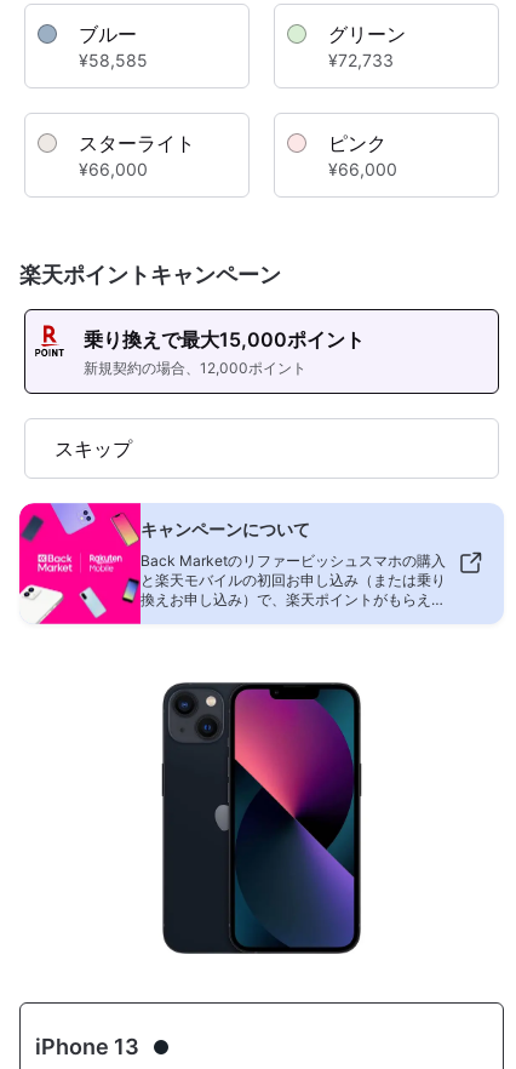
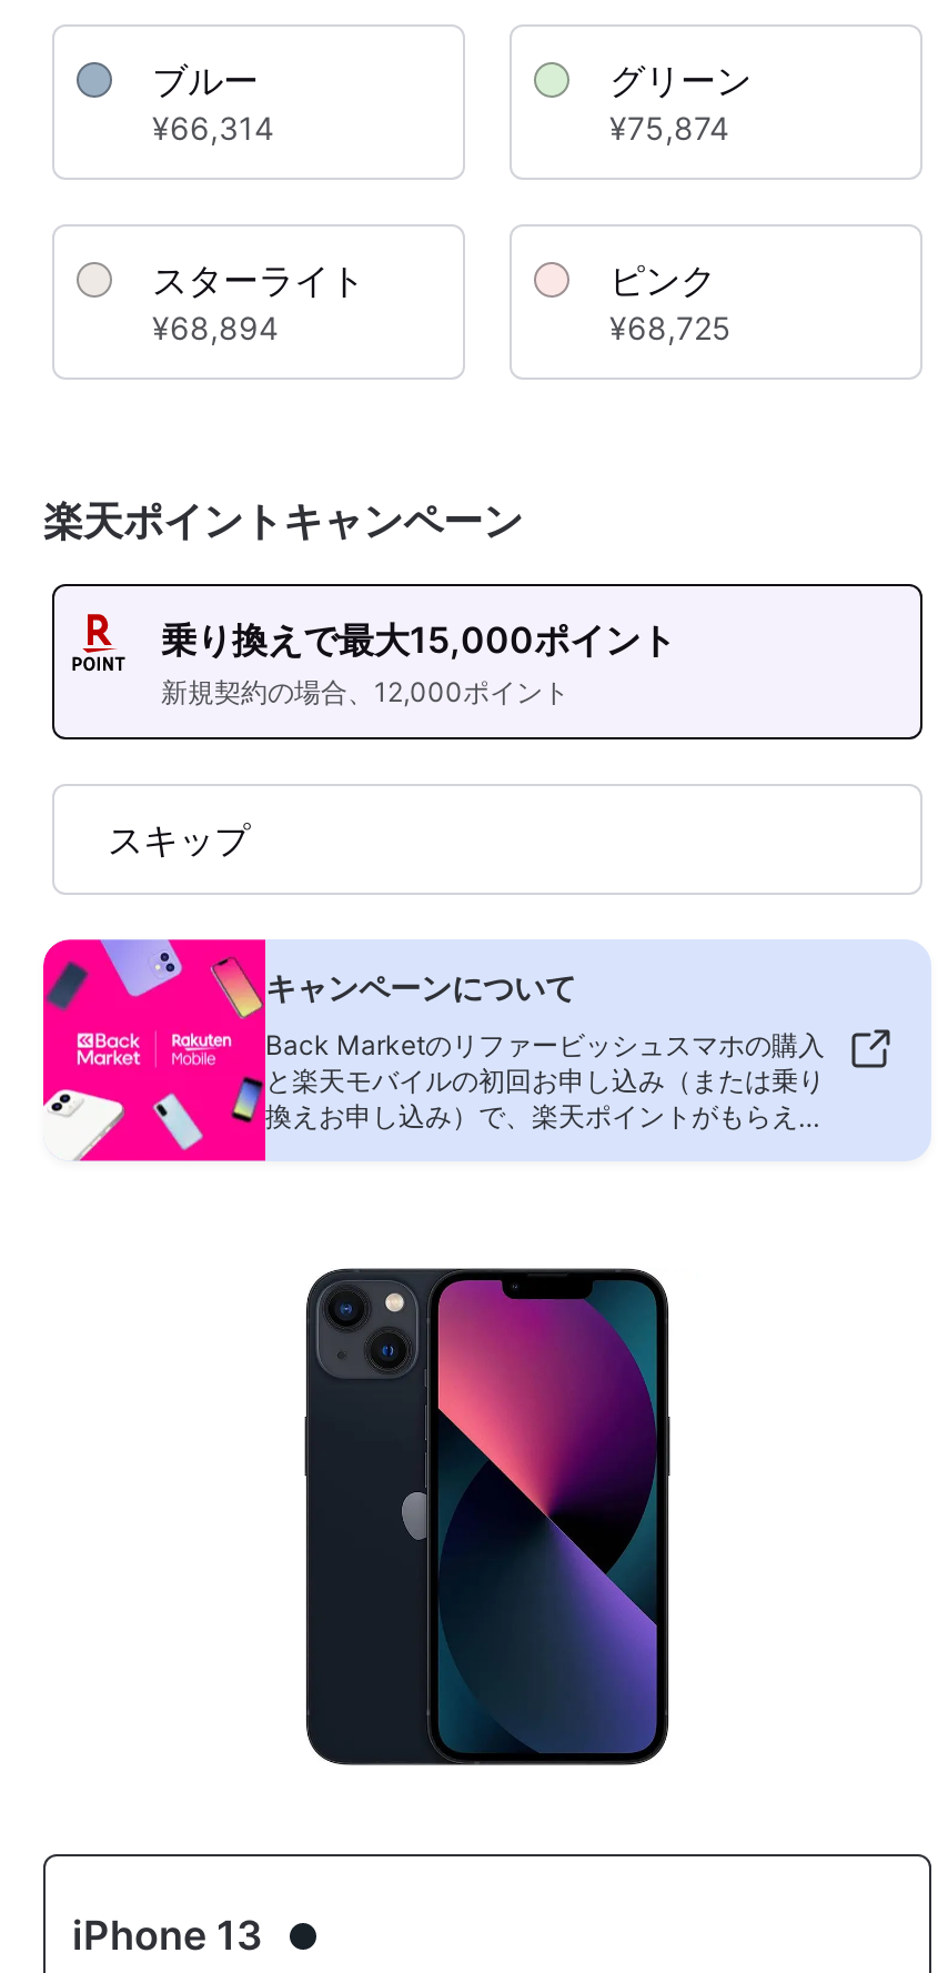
- ¥58,585
+ ¥66,314

- ¥72,733
+ ¥75,874

- ¥66,000
+ ¥68,894

- ¥66,000
+ ¥68,725
